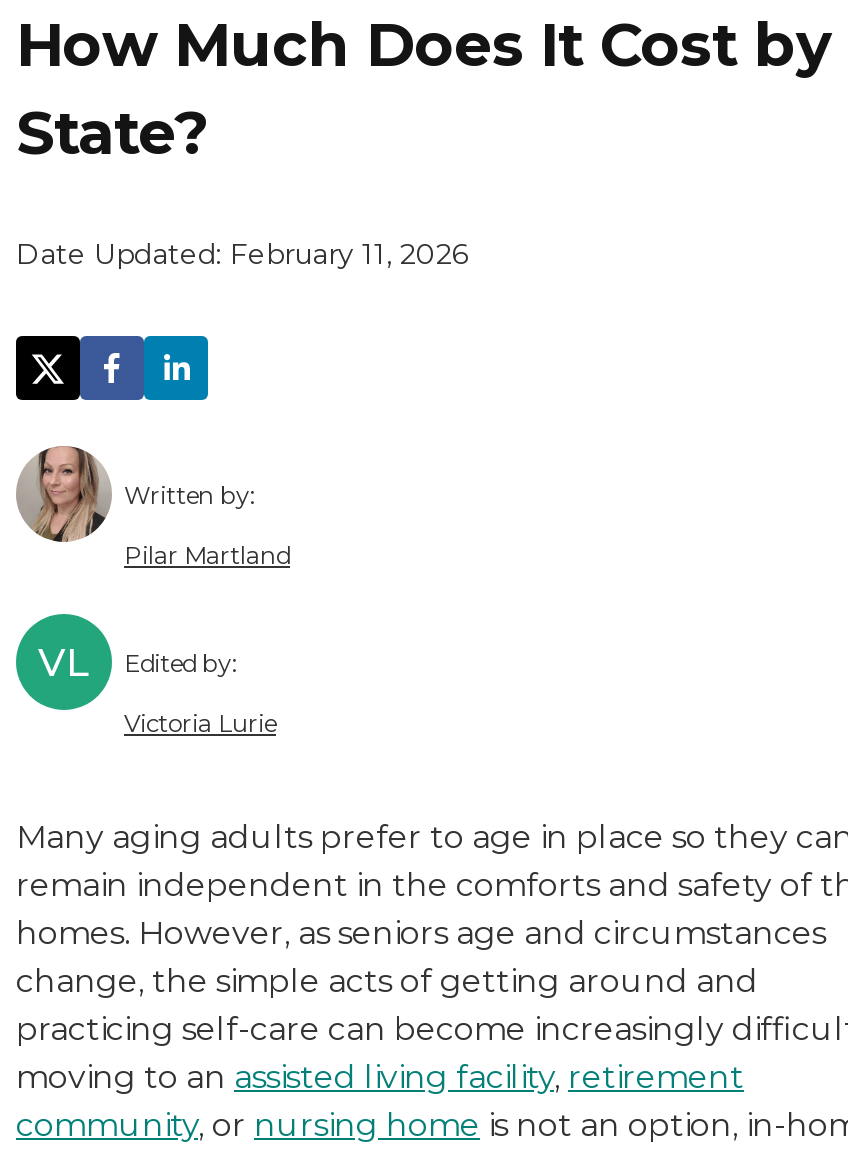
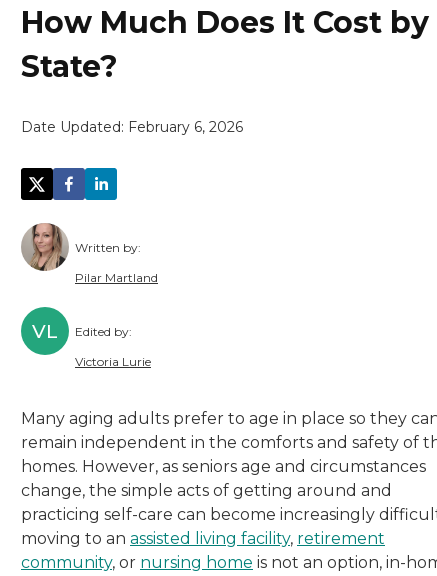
- Date Updated: February 11, 2026
+ Date Updated: February 6, 2026
